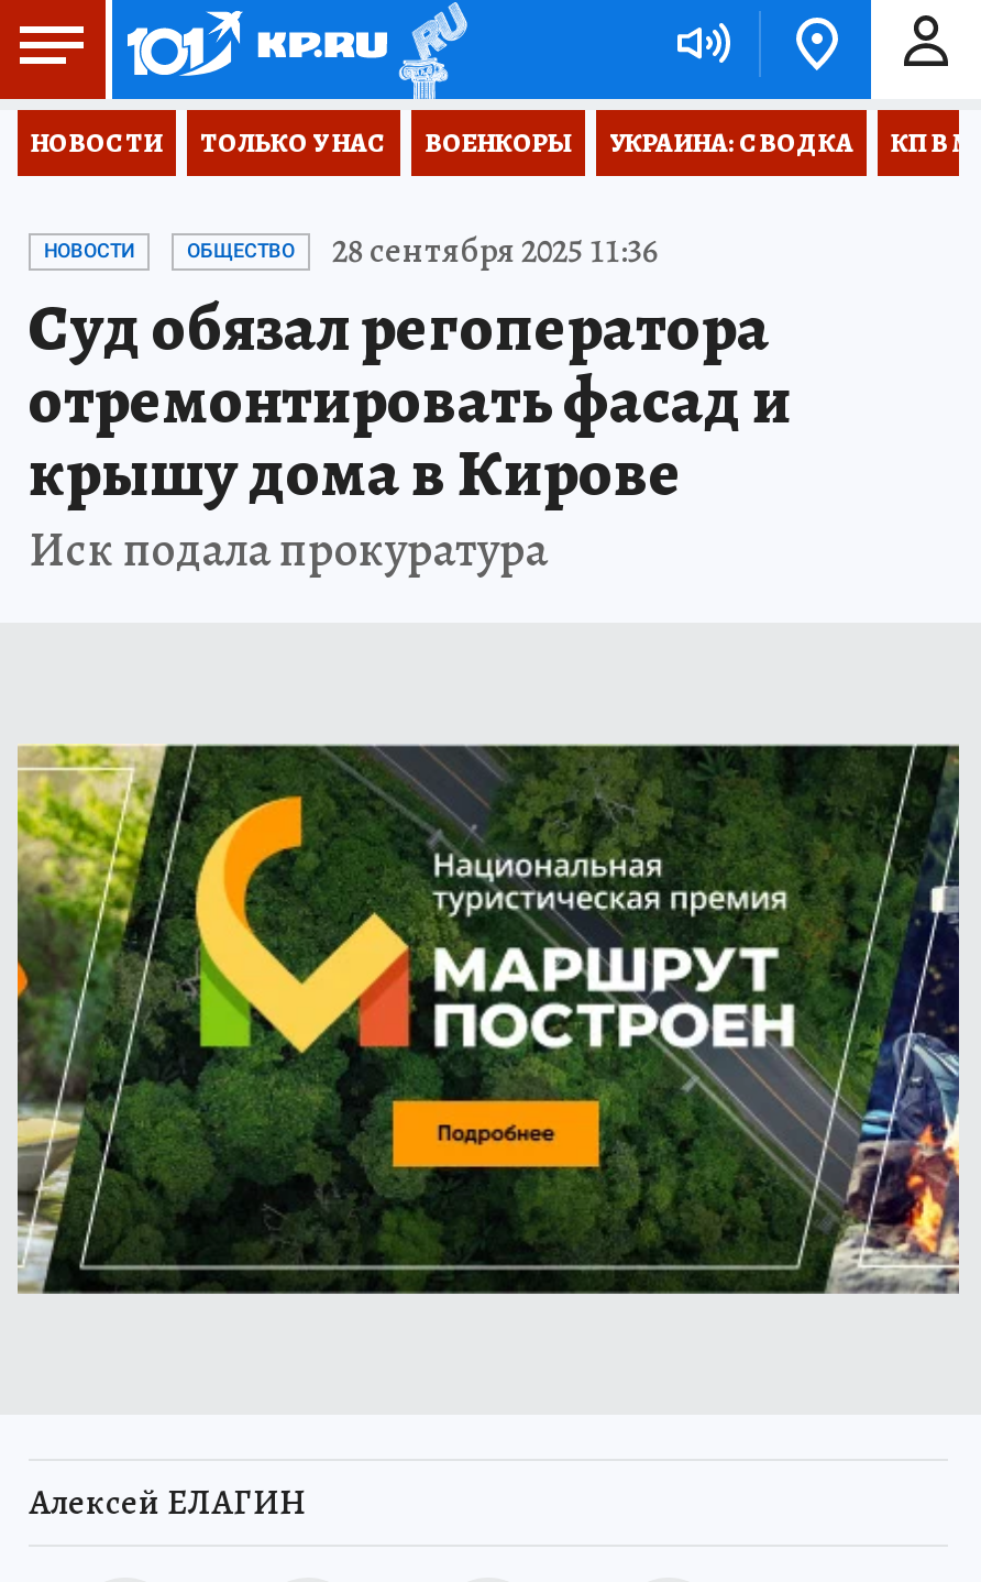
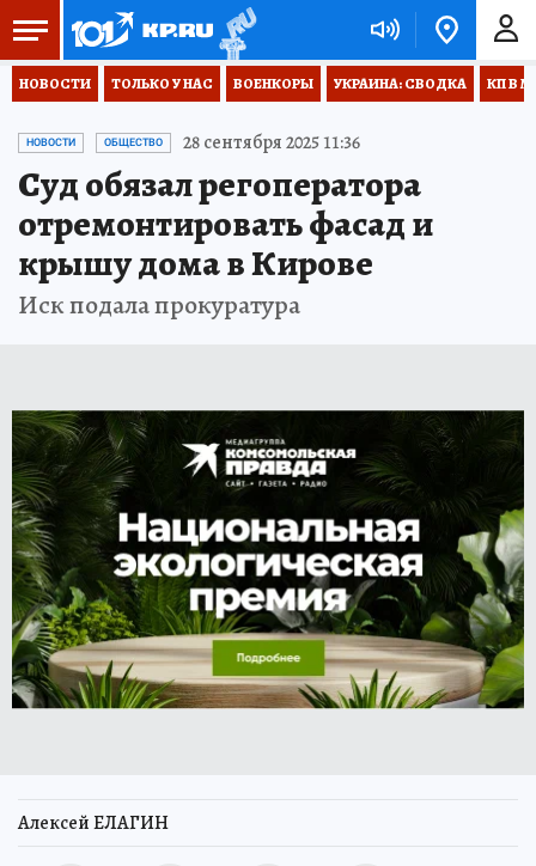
- [image]
+ [image]
